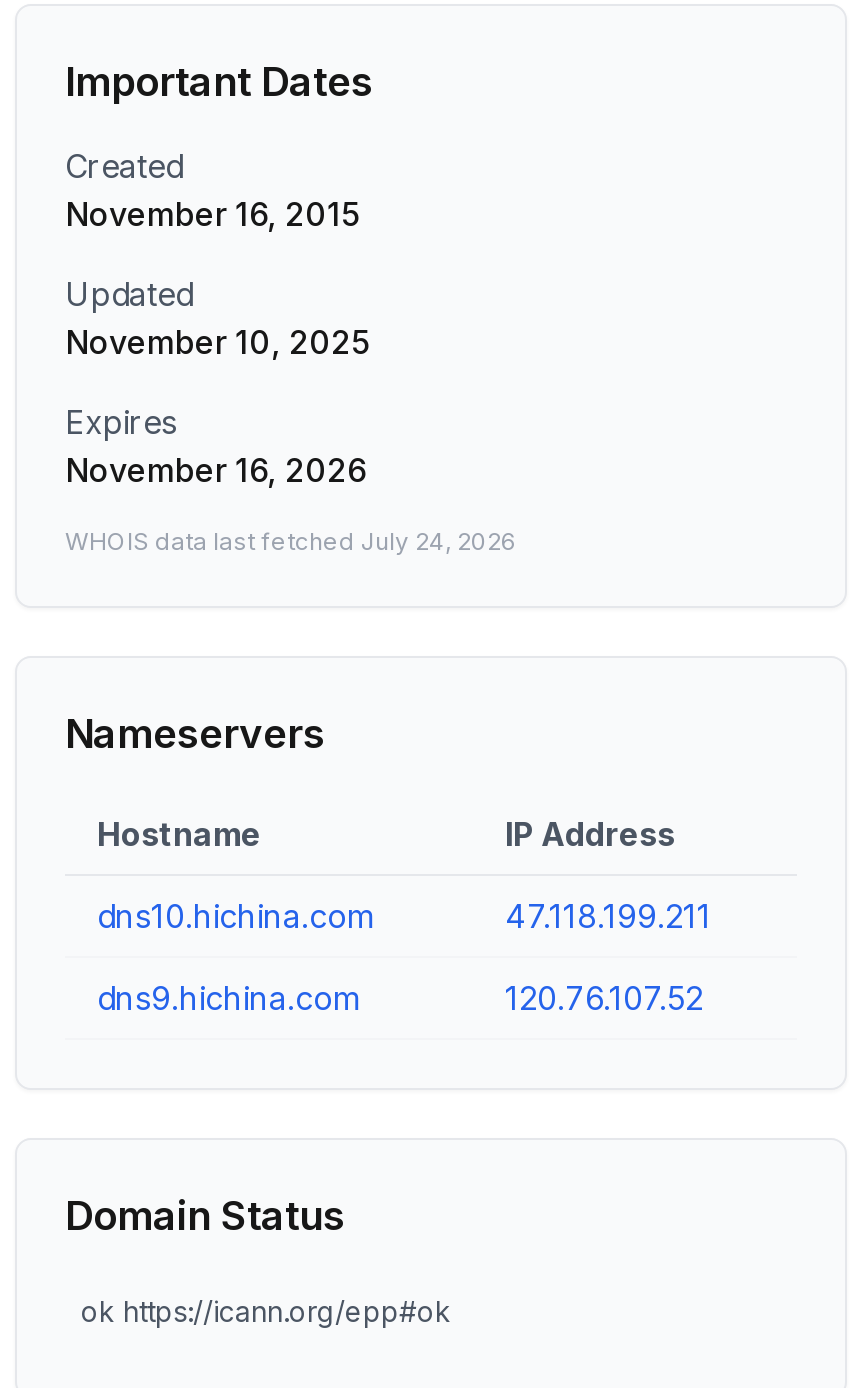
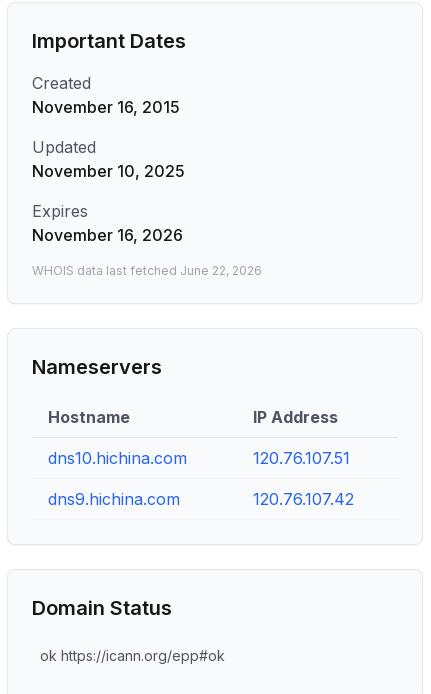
- WHOIS data last fetched July 24, 2026
+ WHOIS data last fetched June 22, 2026

- 47.118.199.211
+ 120.76.107.51

- 120.76.107.52
+ 120.76.107.42
